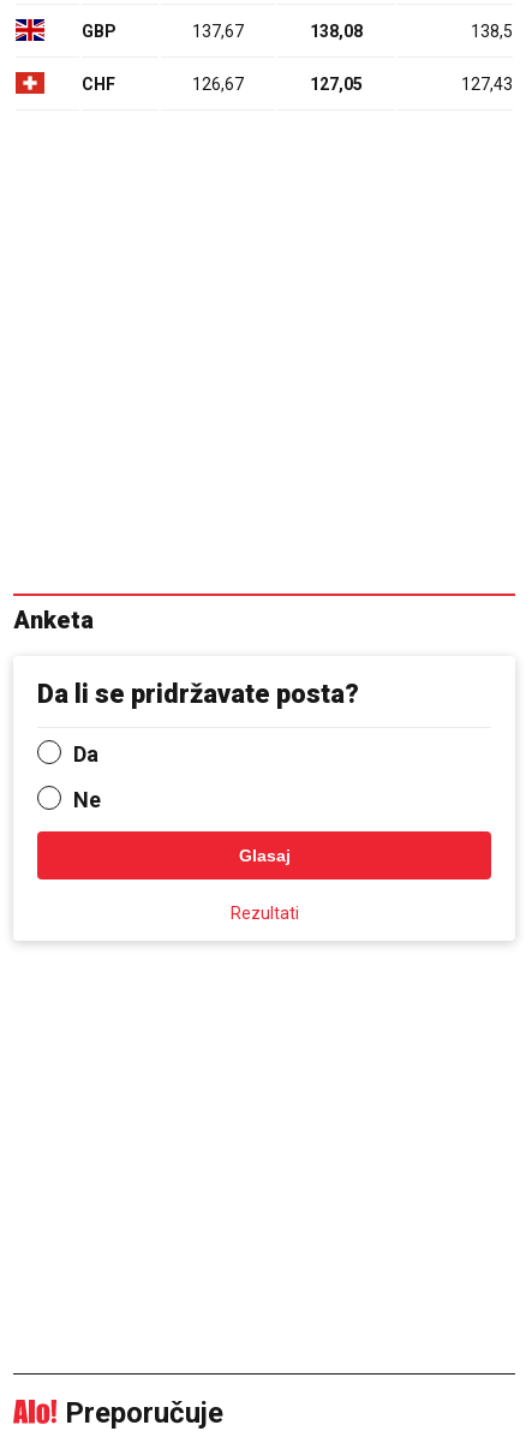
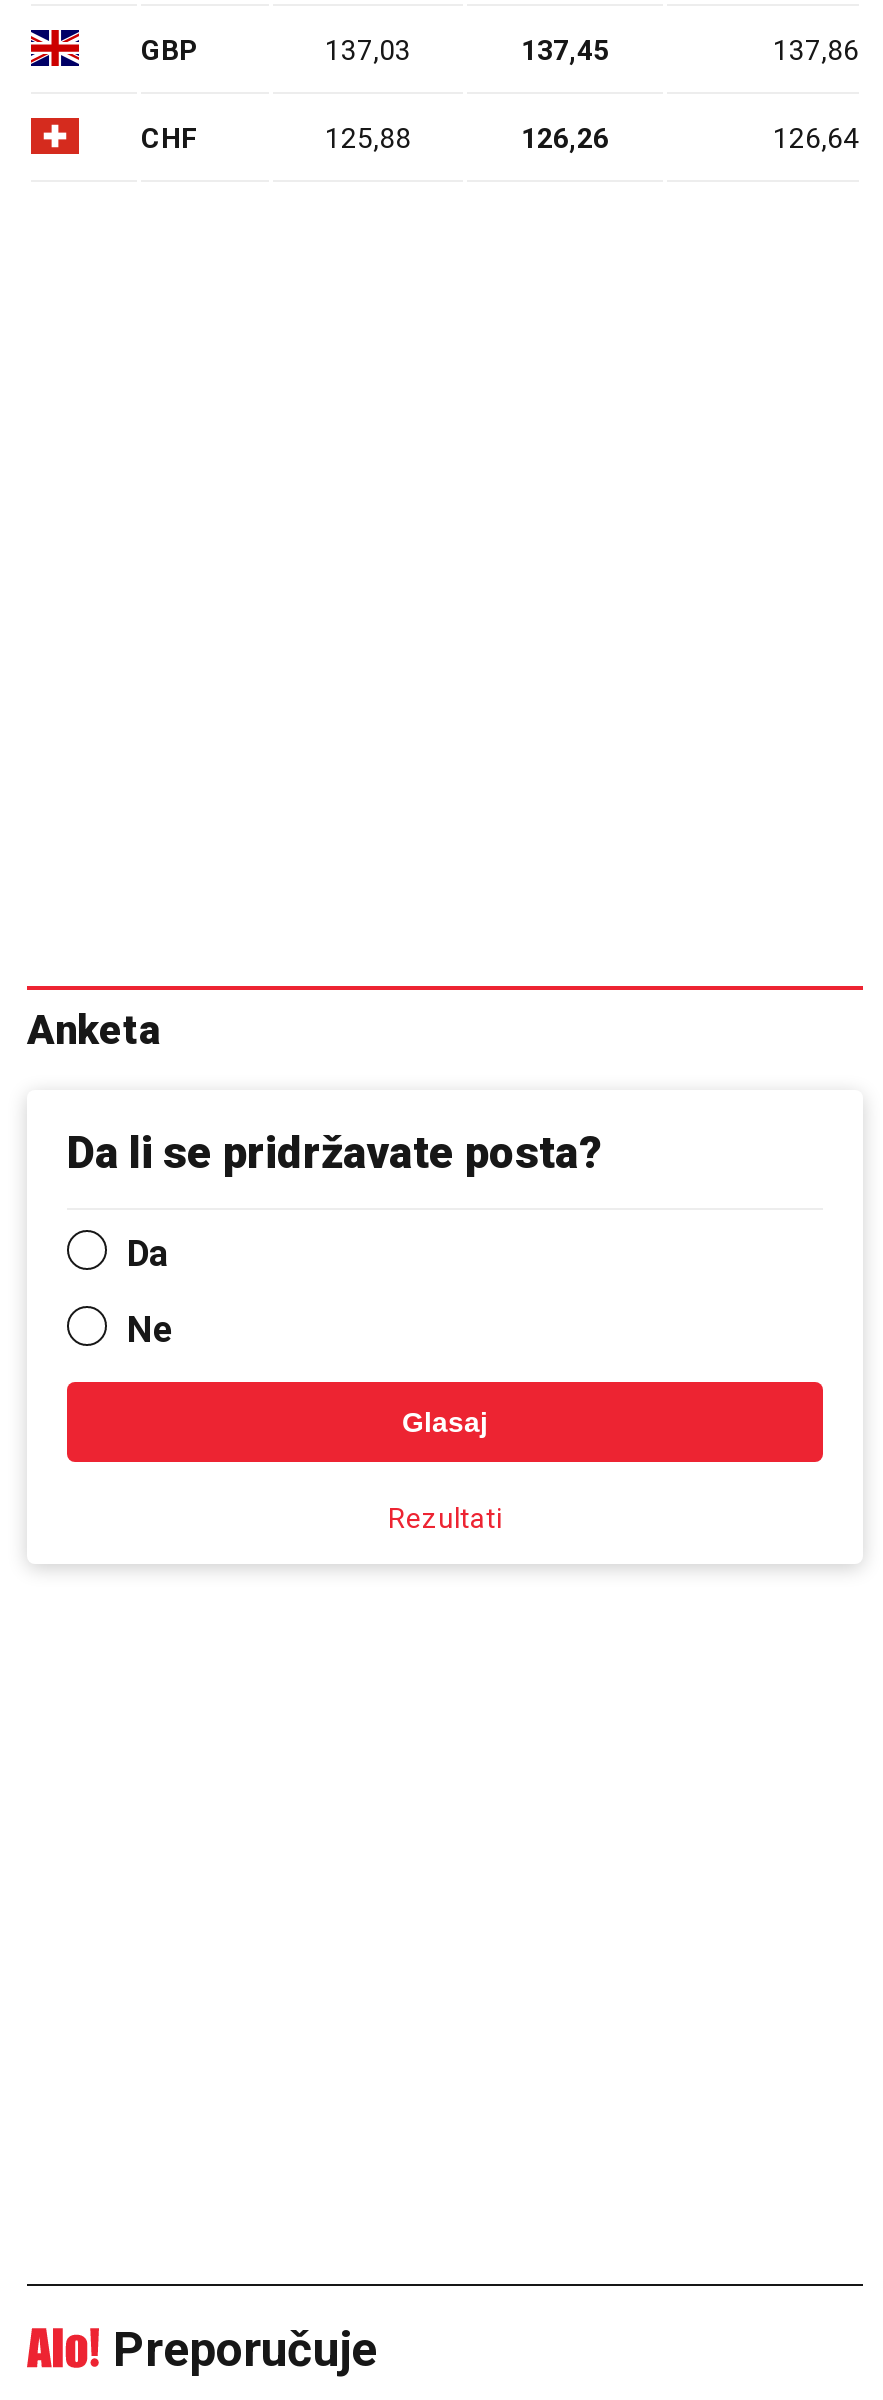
- 137,67
+ 137,03

- 138,08
+ 137,45

- 138,5
+ 137,86

- 126,67
+ 125,88

- 127,05
+ 126,26

- 127,43
+ 126,64
